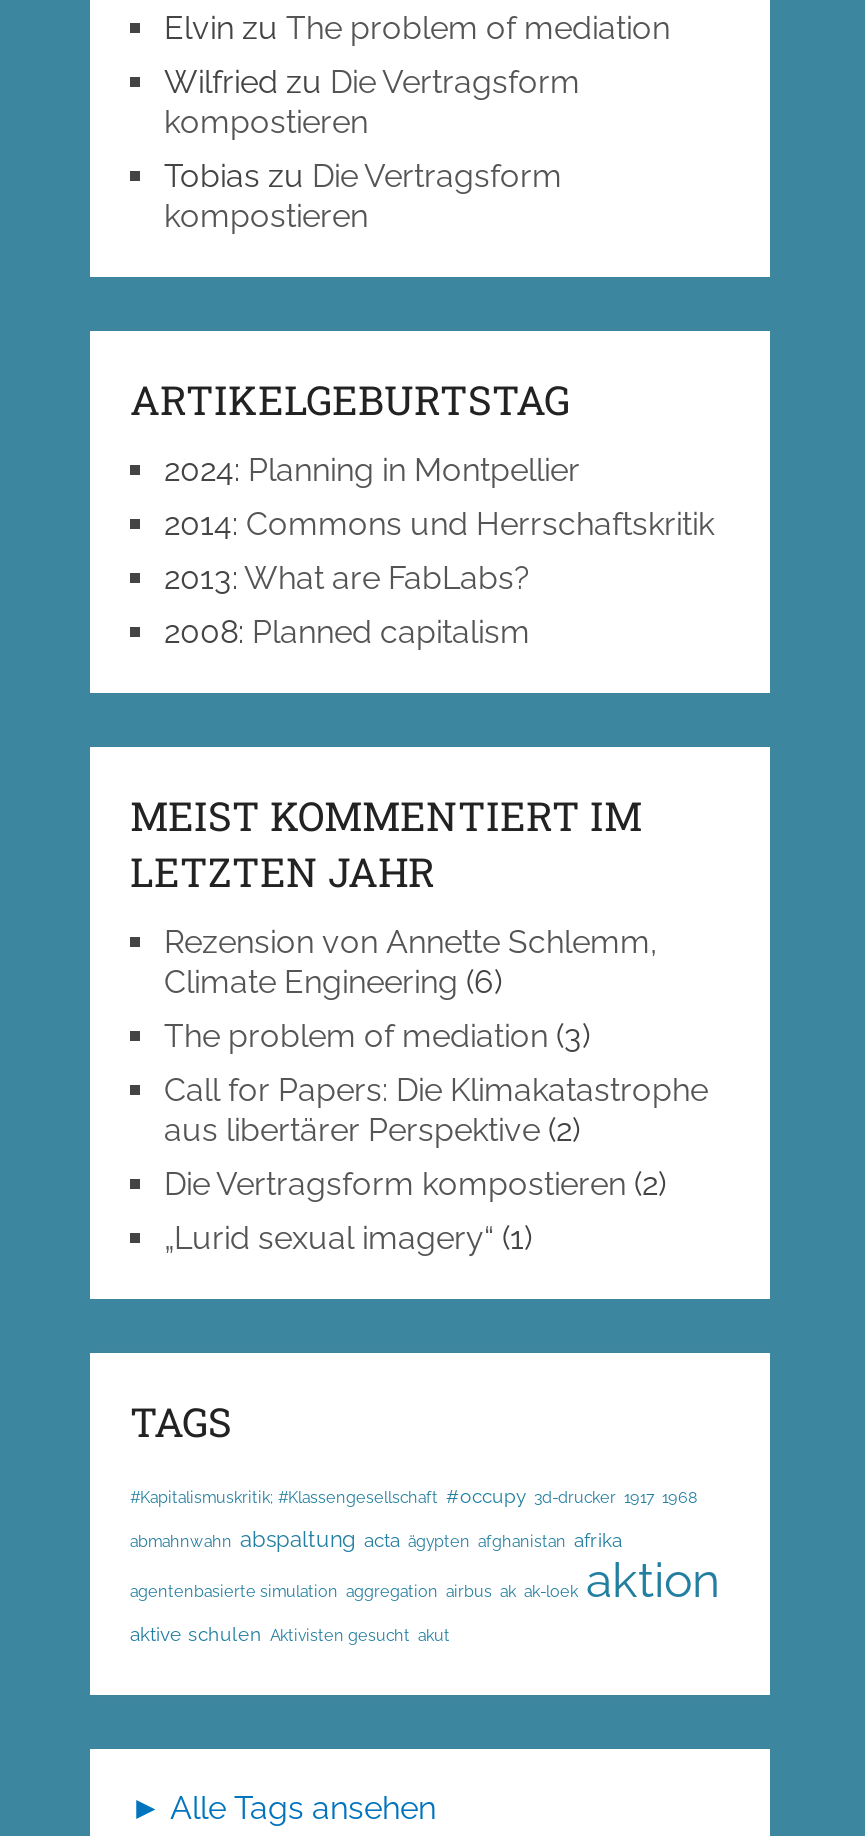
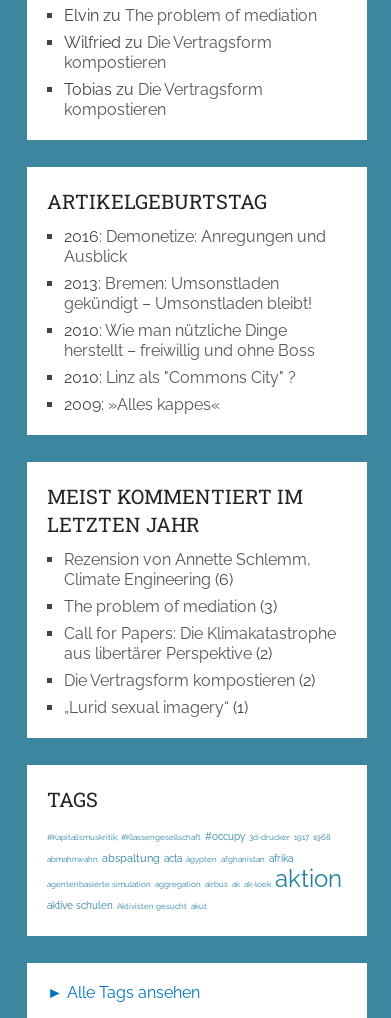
- 2024: Planning in Montpellier
- 2014: Commons und Herrschaftskritik
- 2013: What are FabLabs?
- 2008: Planned capitalism
+ 2016: Demonetize: Anregungen und
+ Ausblick
+ 2013: Bremen: Umsonstladen
+ gekündigt – Umsonstladen bleibt!
+ 2010: Wie man nützliche Dinge
+ herstellt – freiwillig und ohne Boss
+ 2010: Linz als "Commons City" ?
+ 2009:»Alles kappes«
